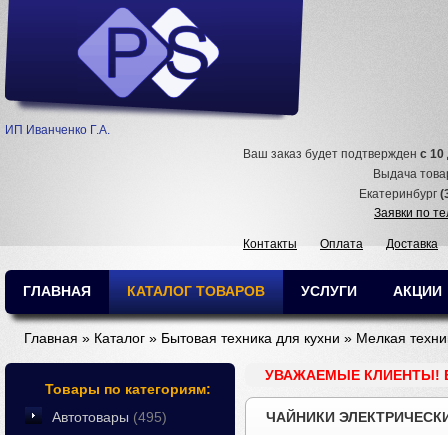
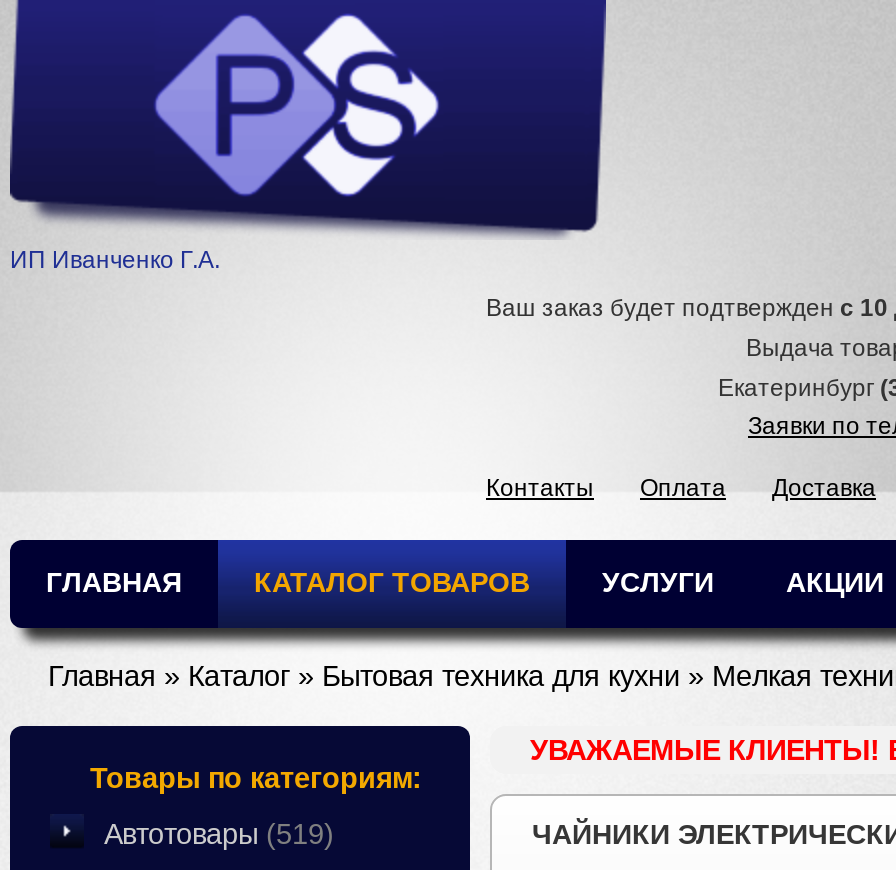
- Автотовары (495)
+ Автотовары (519)
